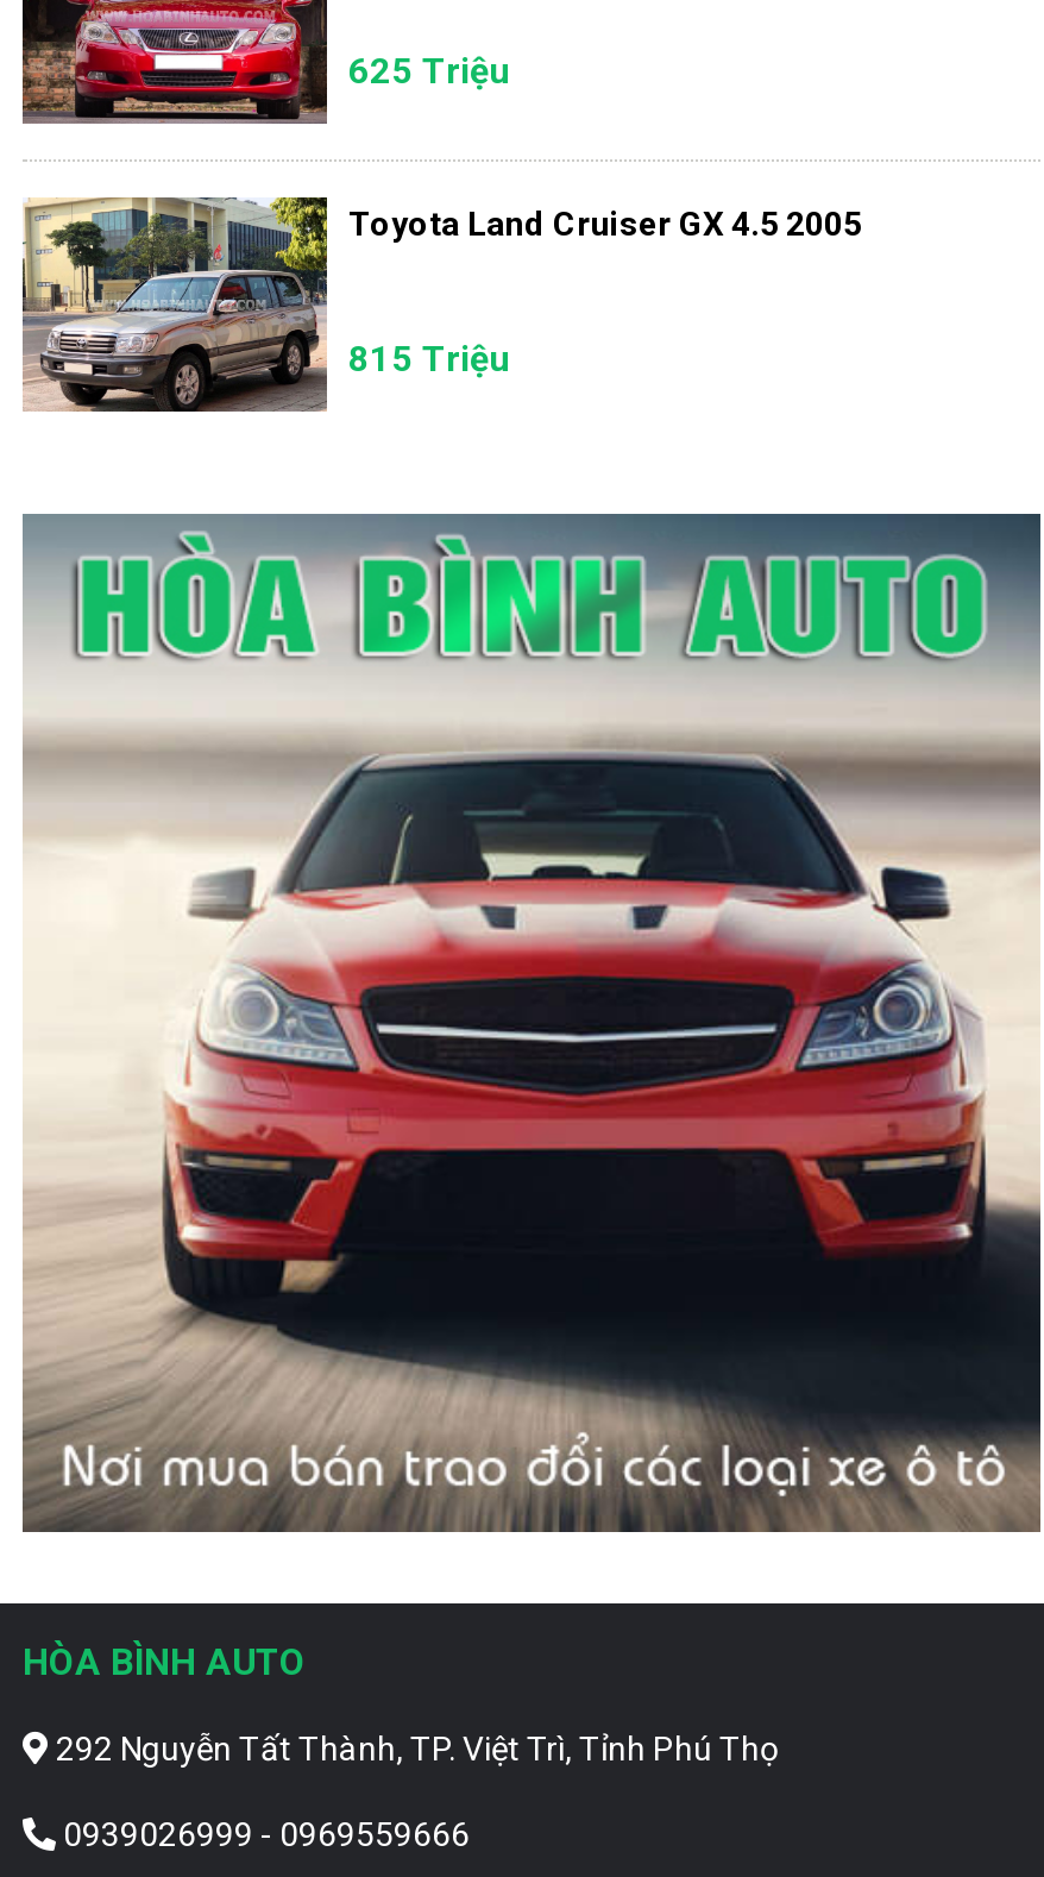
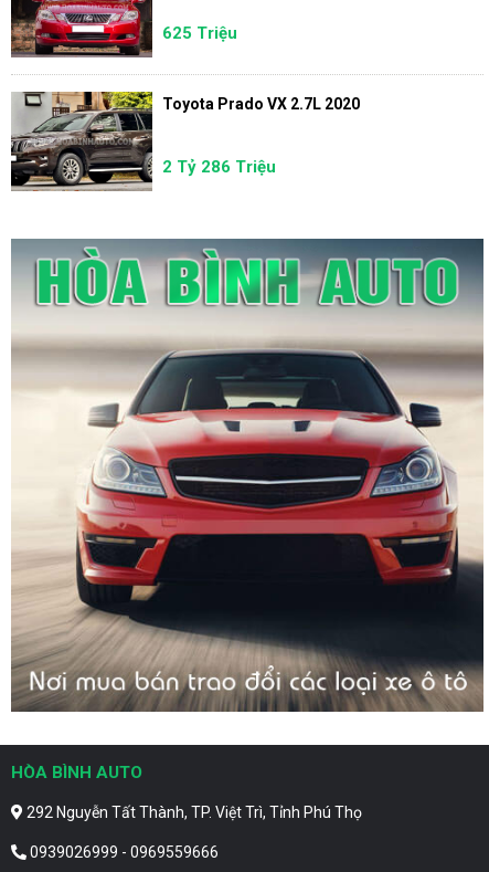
- [image]
- Toyota Land Cruiser GX 4.5 2005
+ [image]
+ Toyota Prado VX 2.7L 2020

- 815 Triệu
+ 2 Tỷ 286 Triệu
